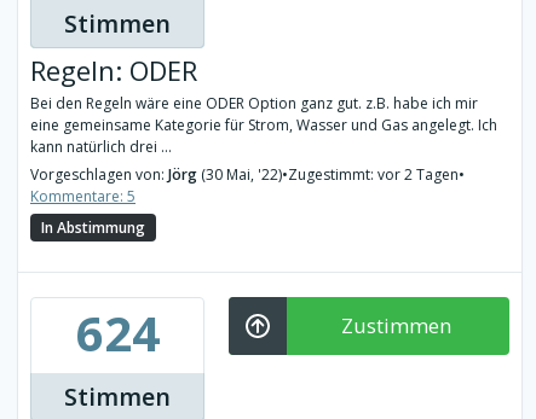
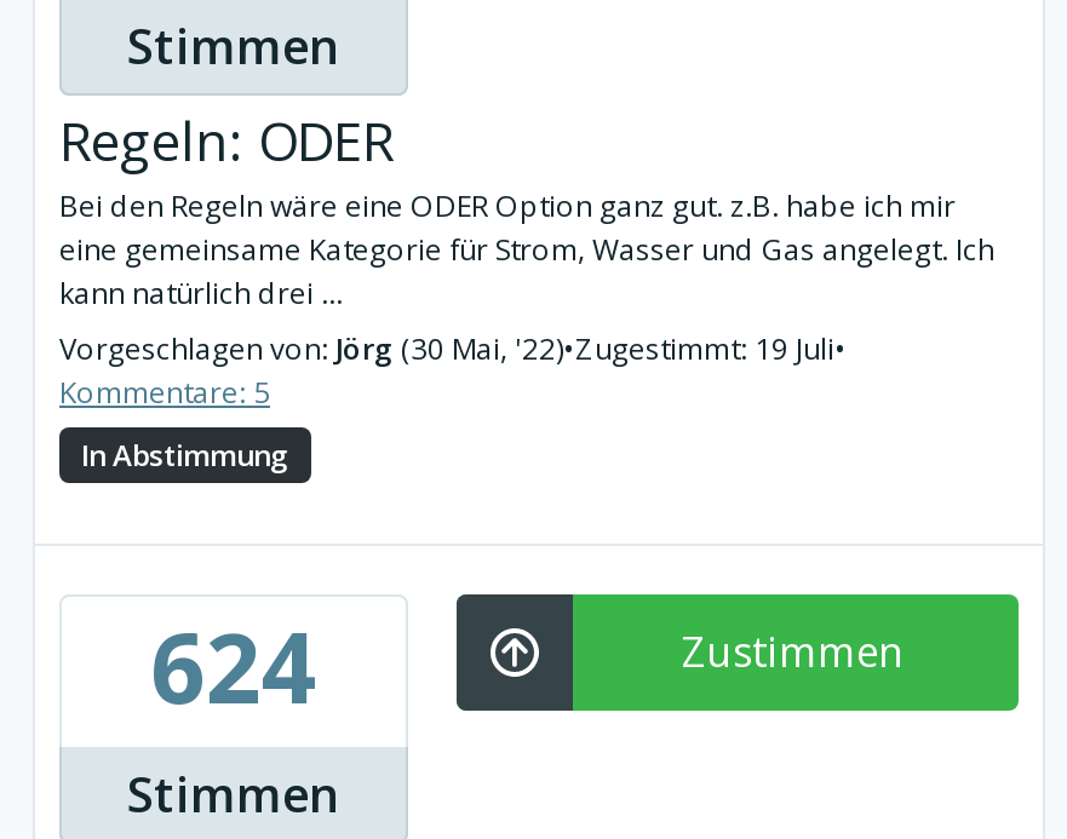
- Vorgeschlagen von: Jörg (30 Mai, '22)•Zugestimmt: vor 2 Tagen•
+ Vorgeschlagen von: Jörg (30 Mai, '22)•Zugestimmt: 19 Juli•
